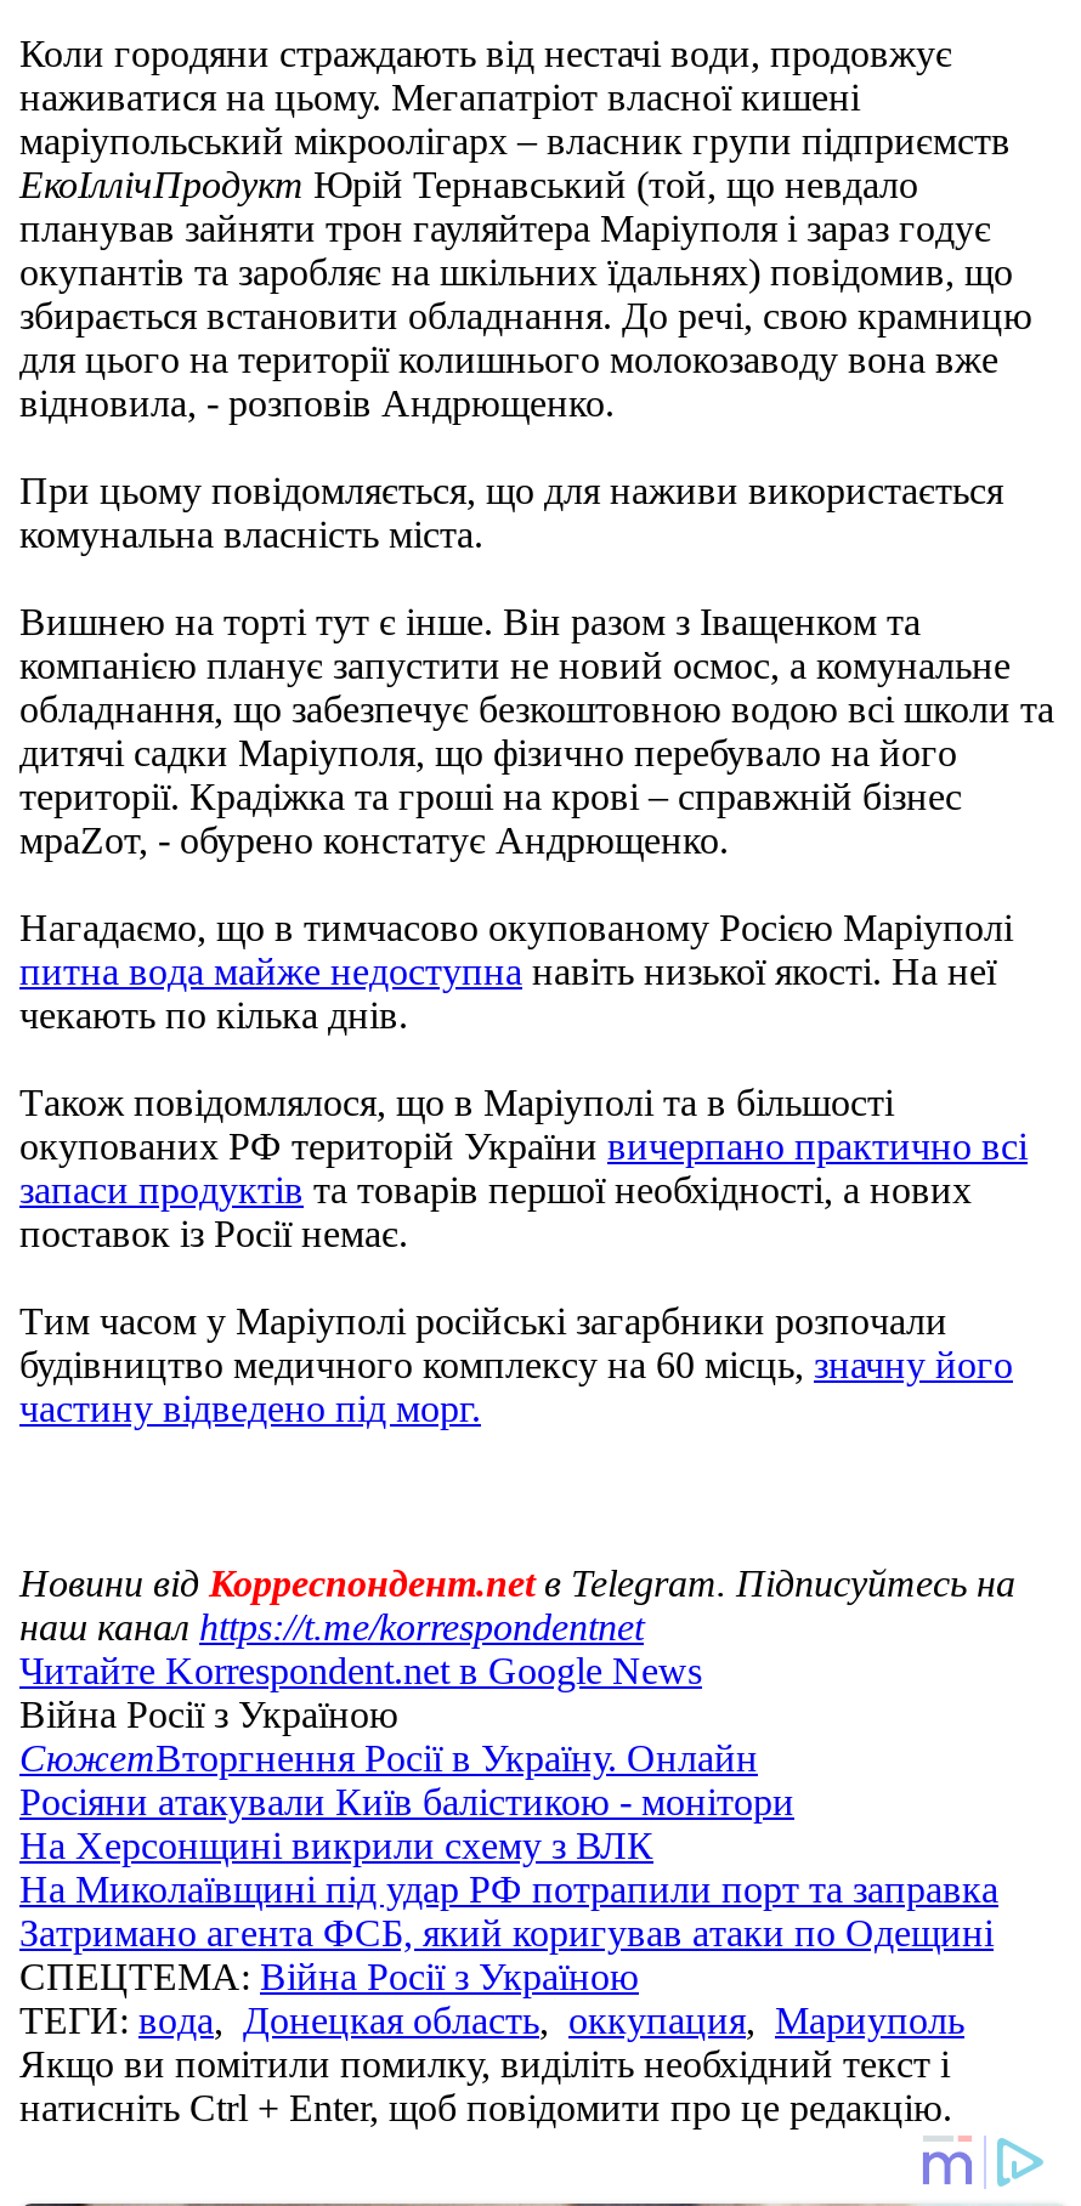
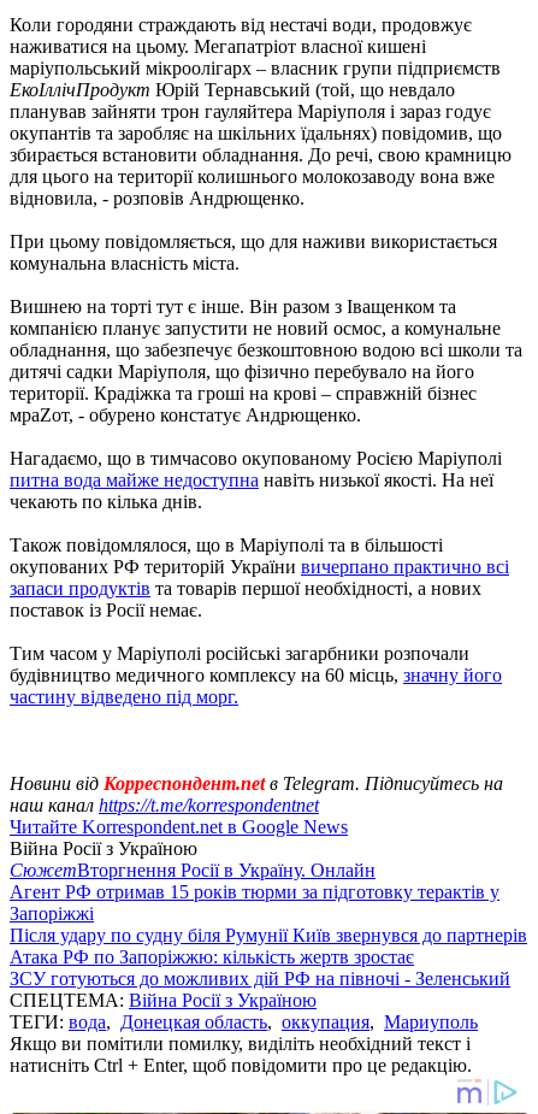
- Росіяни атакували Київ балістикою - монітори
- На Херсонщині викрили схему з ВЛК
- На Миколаївщині під удар РФ потрапили порт та заправка
- Затримано агента ФСБ, який коригував атаки по Одещині
+ Агент РФ отримав 15 років тюрми за підготовку терактів у
+ Запоріжжі
+ Після удару по судну біля Румунії Київ звернувся до партнерів
+ Атака РФ по Запоріжжю: кількість жертв зростає
+ ЗСУ готуються до можливих дій РФ на півночі - Зеленський
